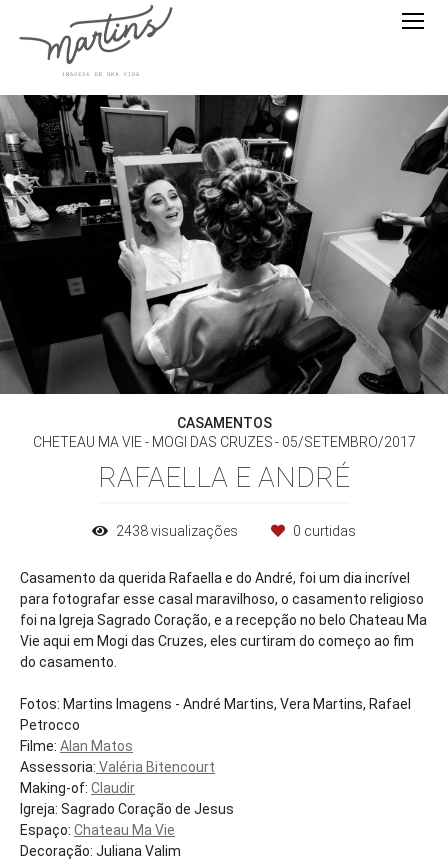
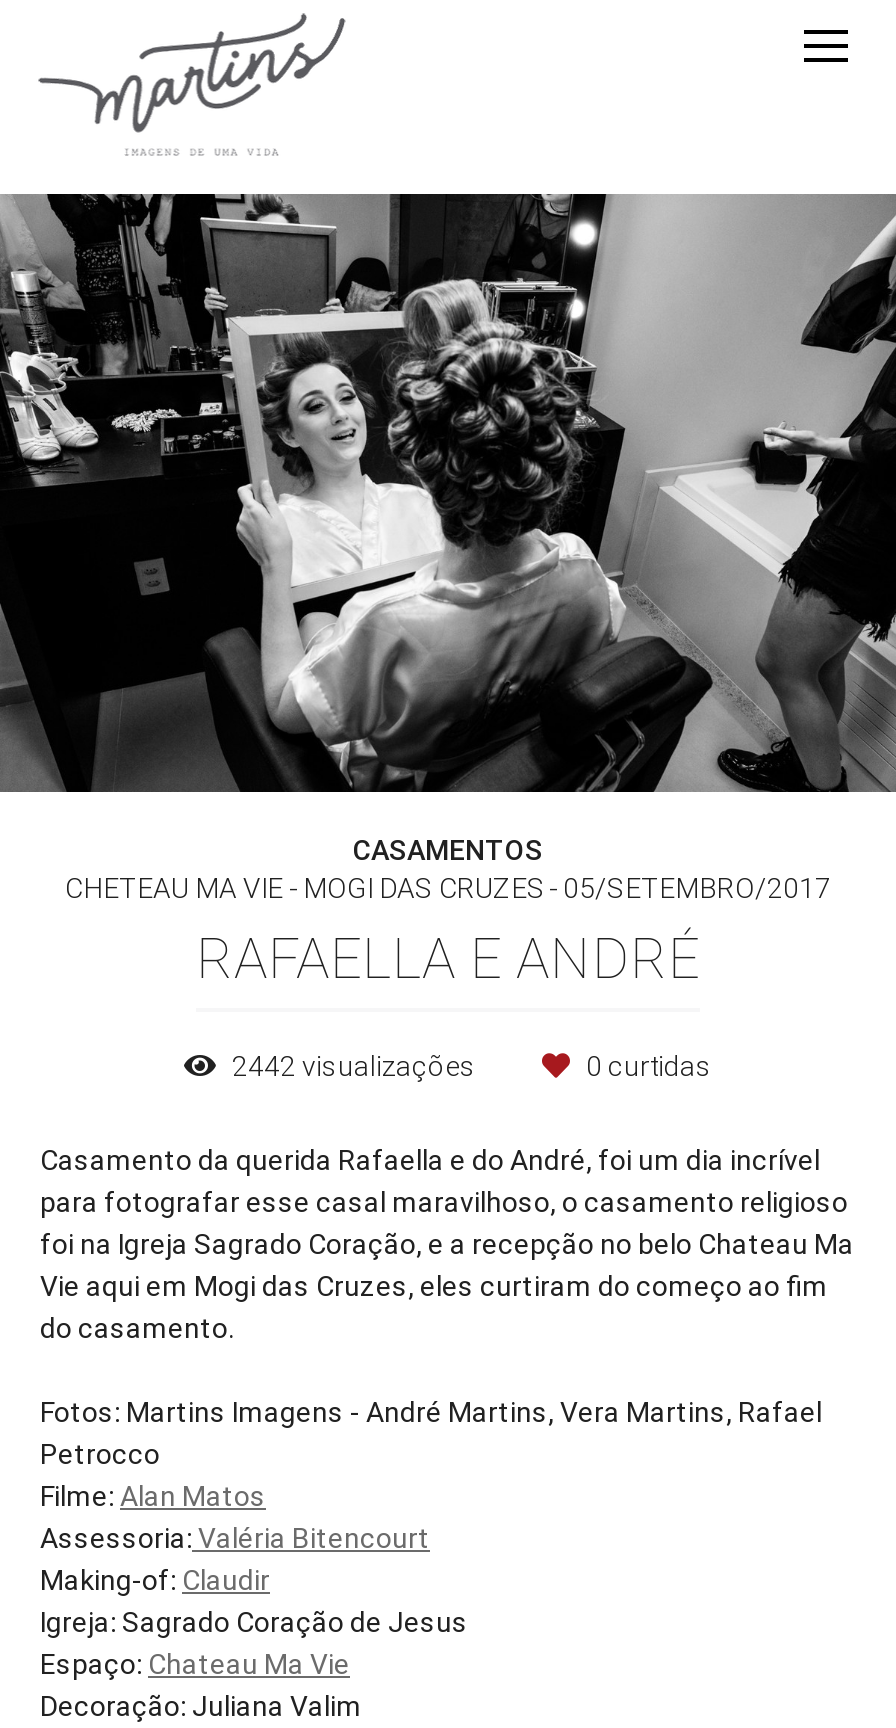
- 2438 visualizações
+ 2442 visualizações
